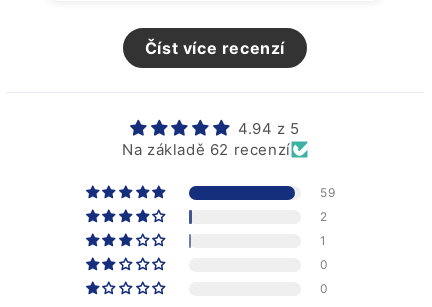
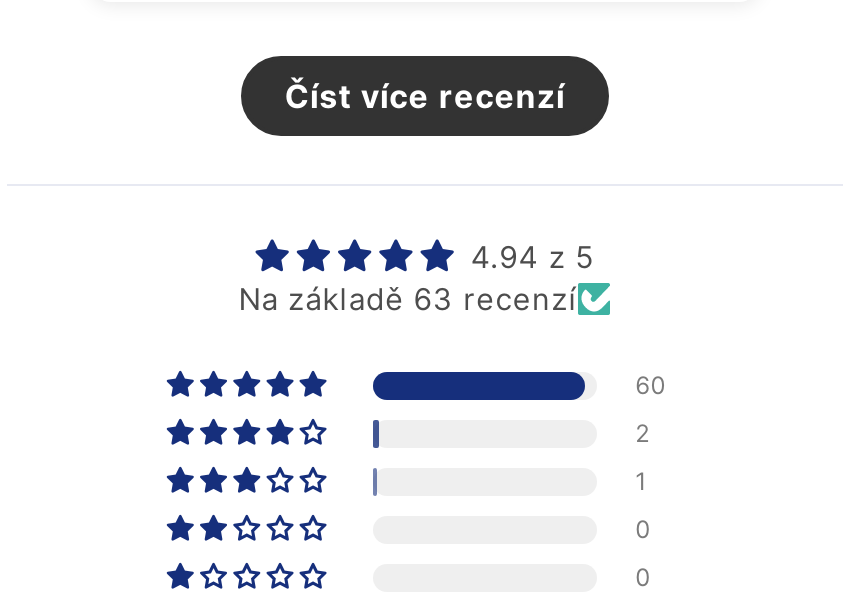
- Na základě 62 recenzí
+ Na základě 63 recenzí

- 59
+ 60
